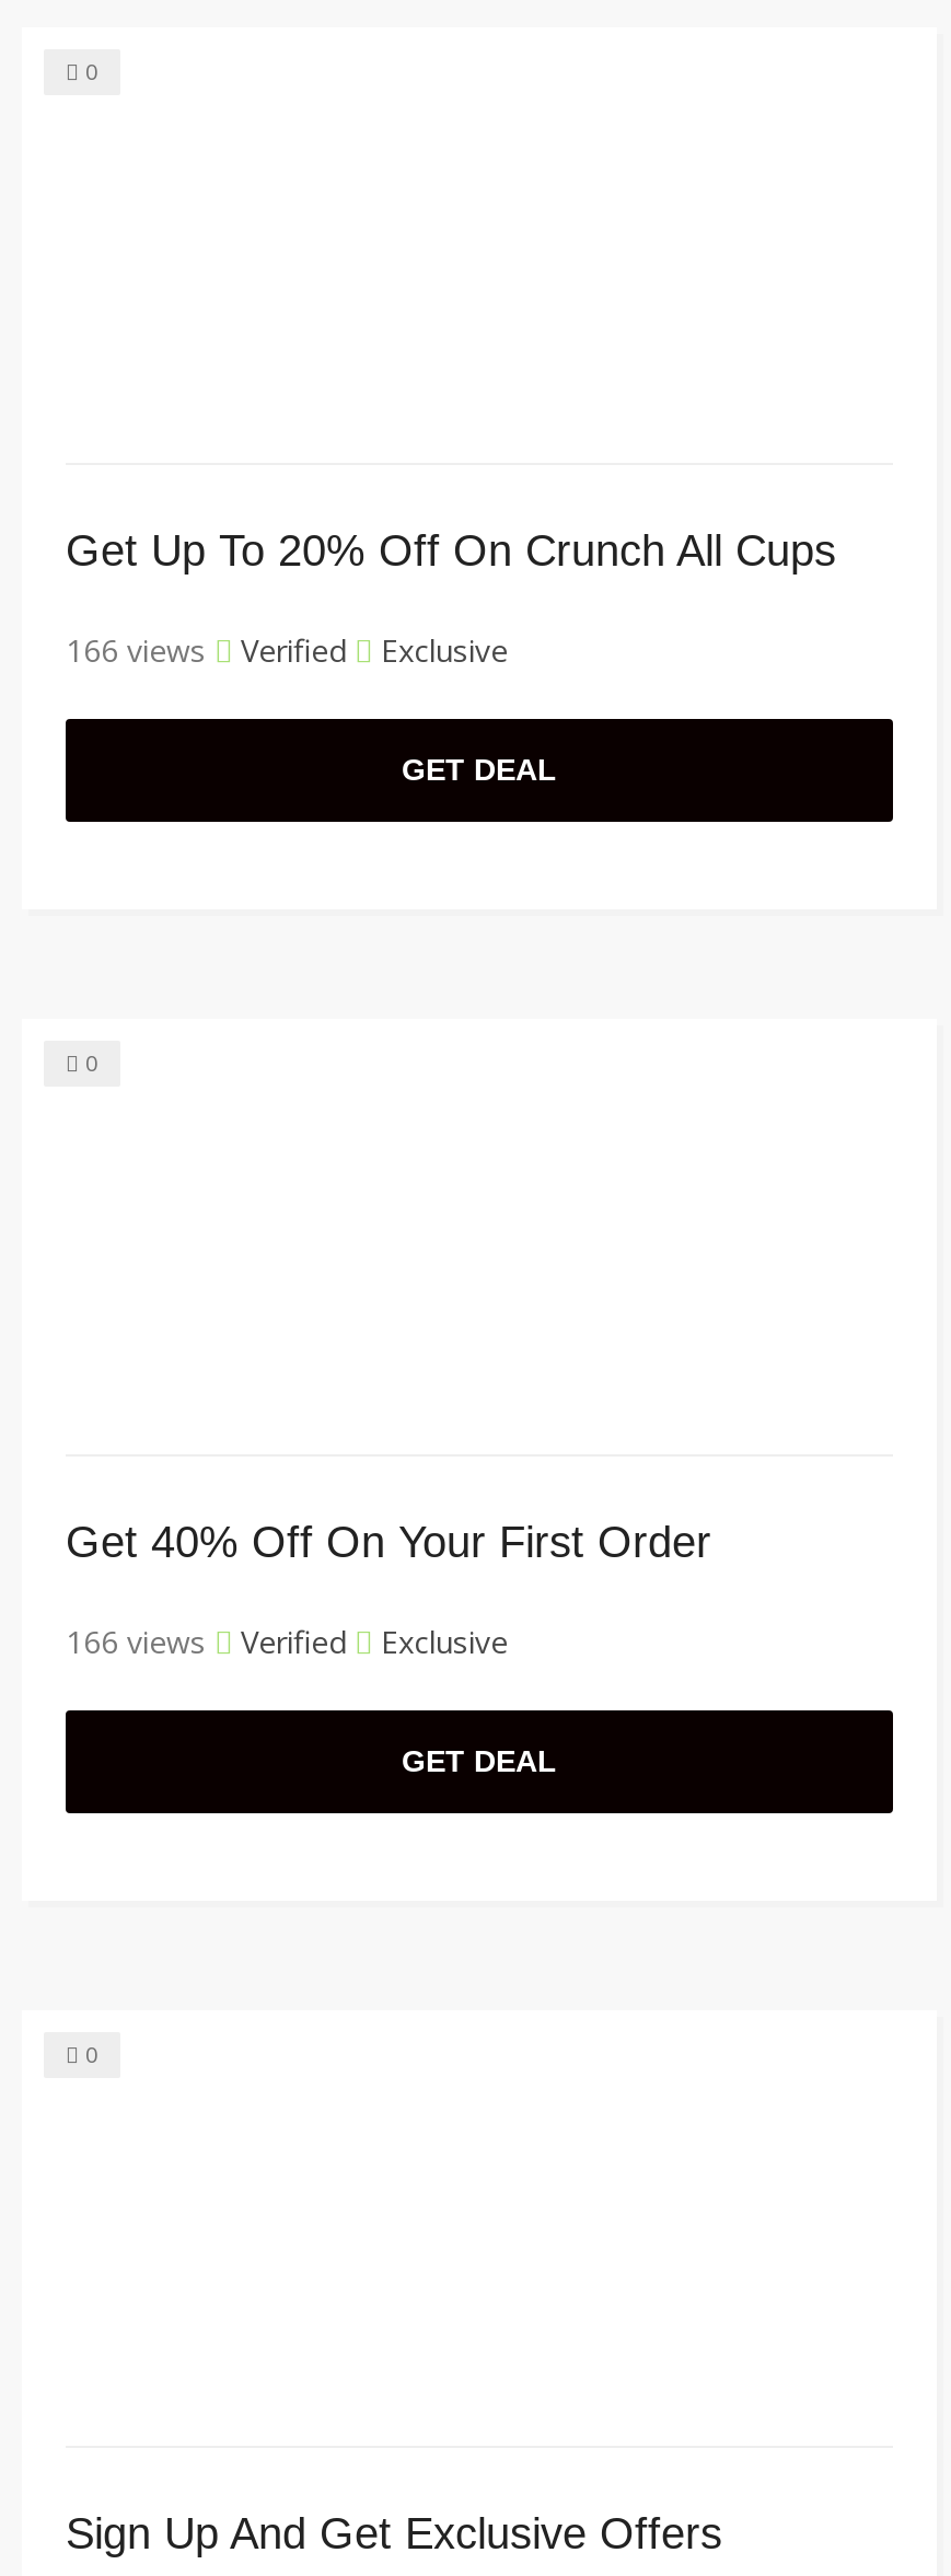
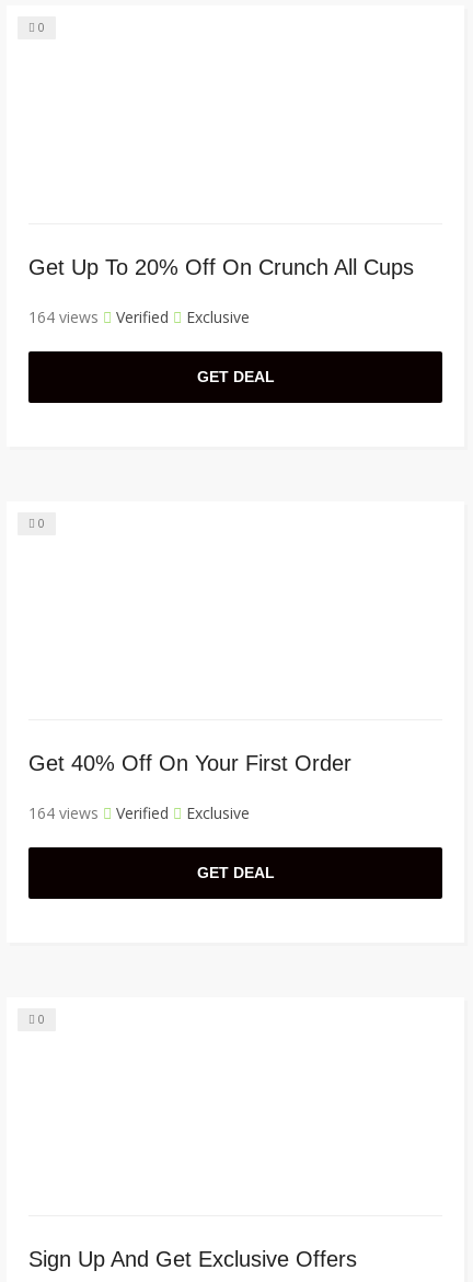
- 166 views Verified Exclusive
+ 164 views Verified Exclusive

- 166 views Verified Exclusive
+ 164 views Verified Exclusive
